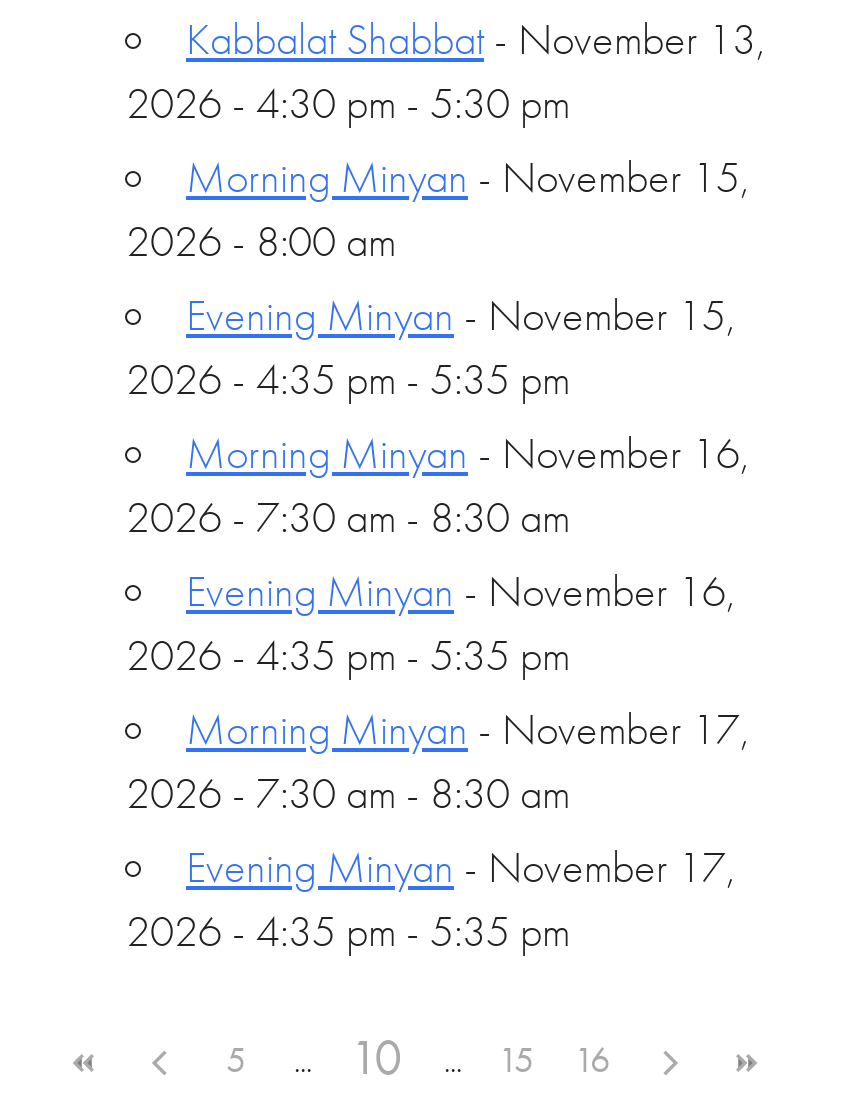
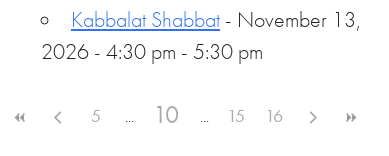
- Morning Minyan - November 15,
- 2026 - 8:00 am
- Evening Minyan - November 15,
- 2026 - 4:35 pm - 5:35 pm
- Morning Minyan - November 16,
- 2026 - 7:30 am - 8:30 am
- Evening Minyan - November 16,
- 2026 - 4:35 pm - 5:35 pm
- Morning Minyan - November 17,
- 2026 - 7:30 am - 8:30 am
- Evening Minyan - November 17,
- 2026 - 4:35 pm - 5:35 pm
